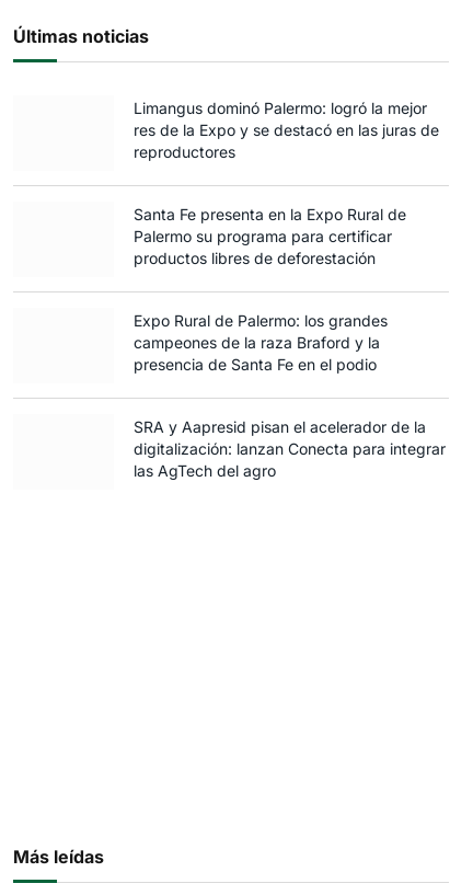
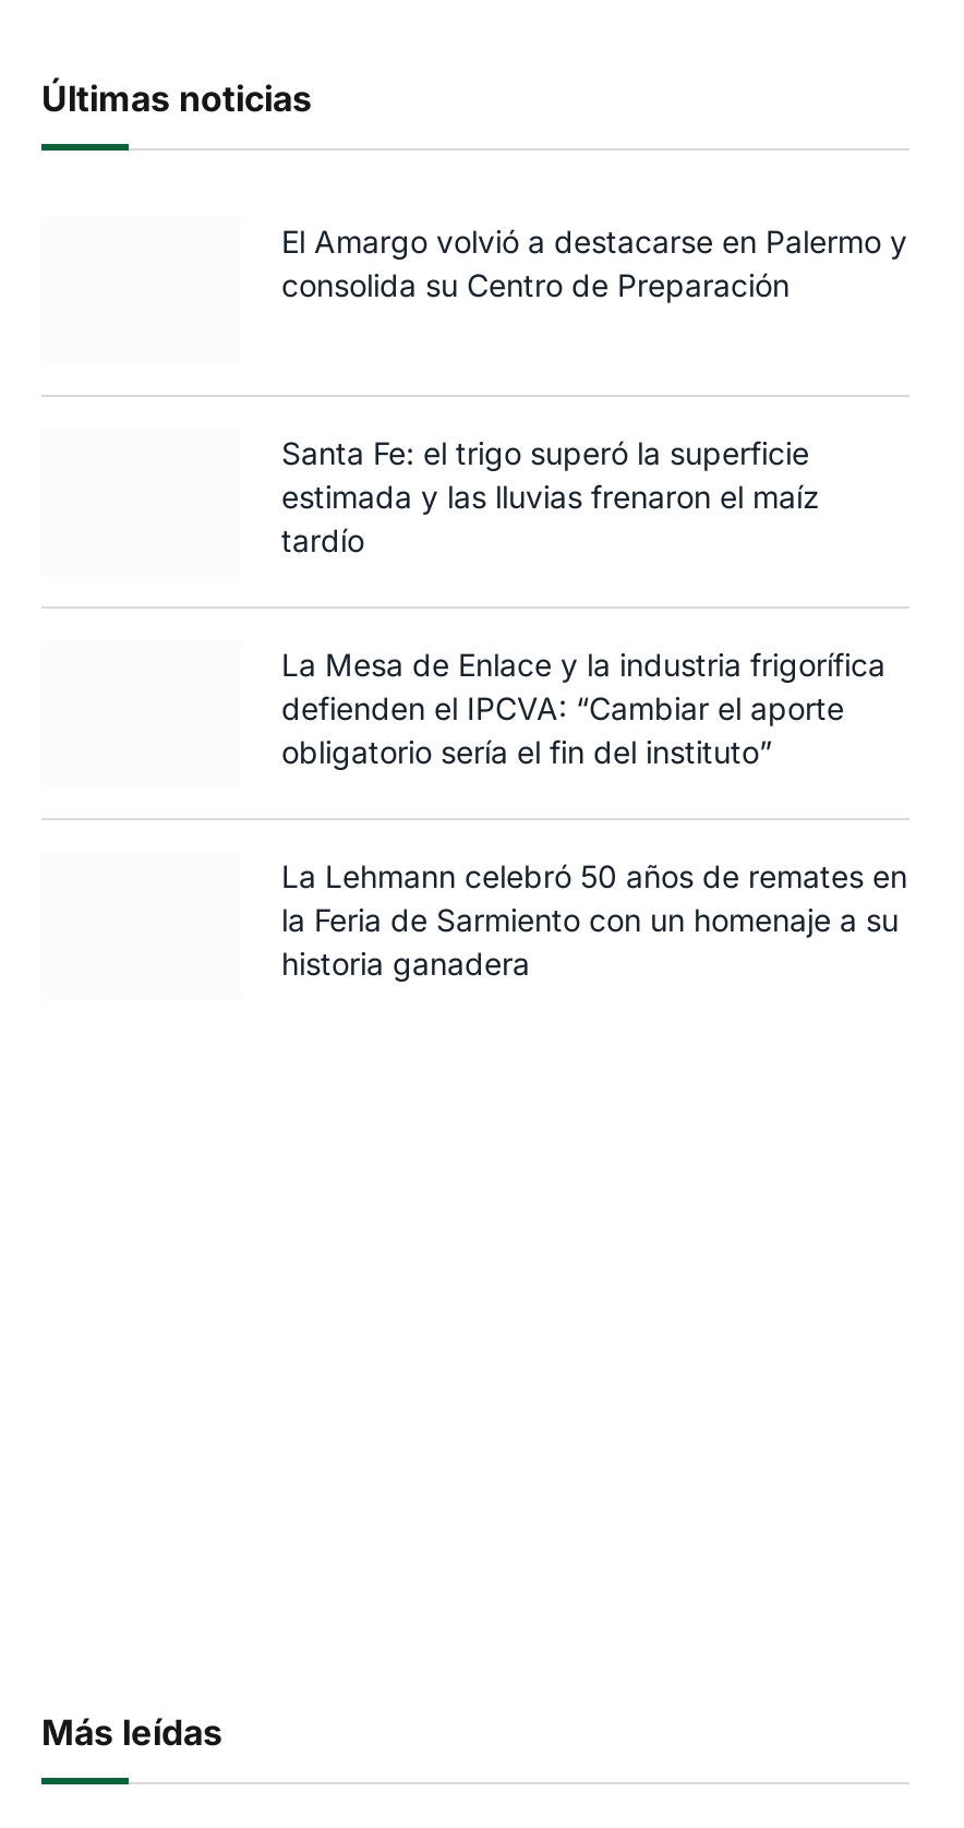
- Limangus dominó Palermo: logró la mejor
- res de la Expo y se destacó en las juras de
- reproductores
+ El Amargo volvió a destacarse en Palermo y
+ consolida su Centro de Preparación

- Santa Fe presenta en la Expo Rural de
- Palermo su programa para certificar
- productos libres de deforestación
+ Santa Fe: el trigo superó la superficie
+ estimada y las lluvias frenaron el maíz
+ tardío

- Expo Rural de Palermo: los grandes
- campeones de la raza Braford y la
- presencia de Santa Fe en el podio
+ La Mesa de Enlace y la industria frigorífica
+ defienden el IPCVA: “Cambiar el aporte
+ obligatorio sería el fin del instituto”

- SRA y Aapresid pisan el acelerador de la
- digitalización: lanzan Conecta para integrar
- las AgTech del agro
+ La Lehmann celebró 50 años de remates en
+ la Feria de Sarmiento con un homenaje a su
+ historia ganadera
